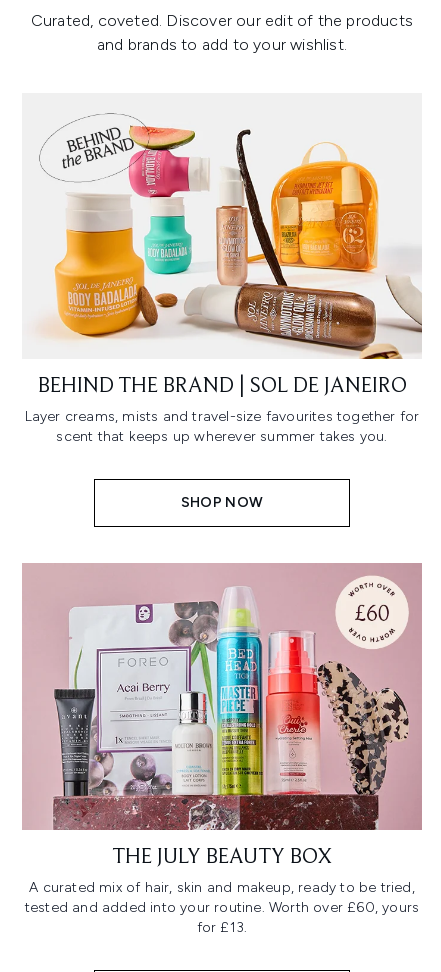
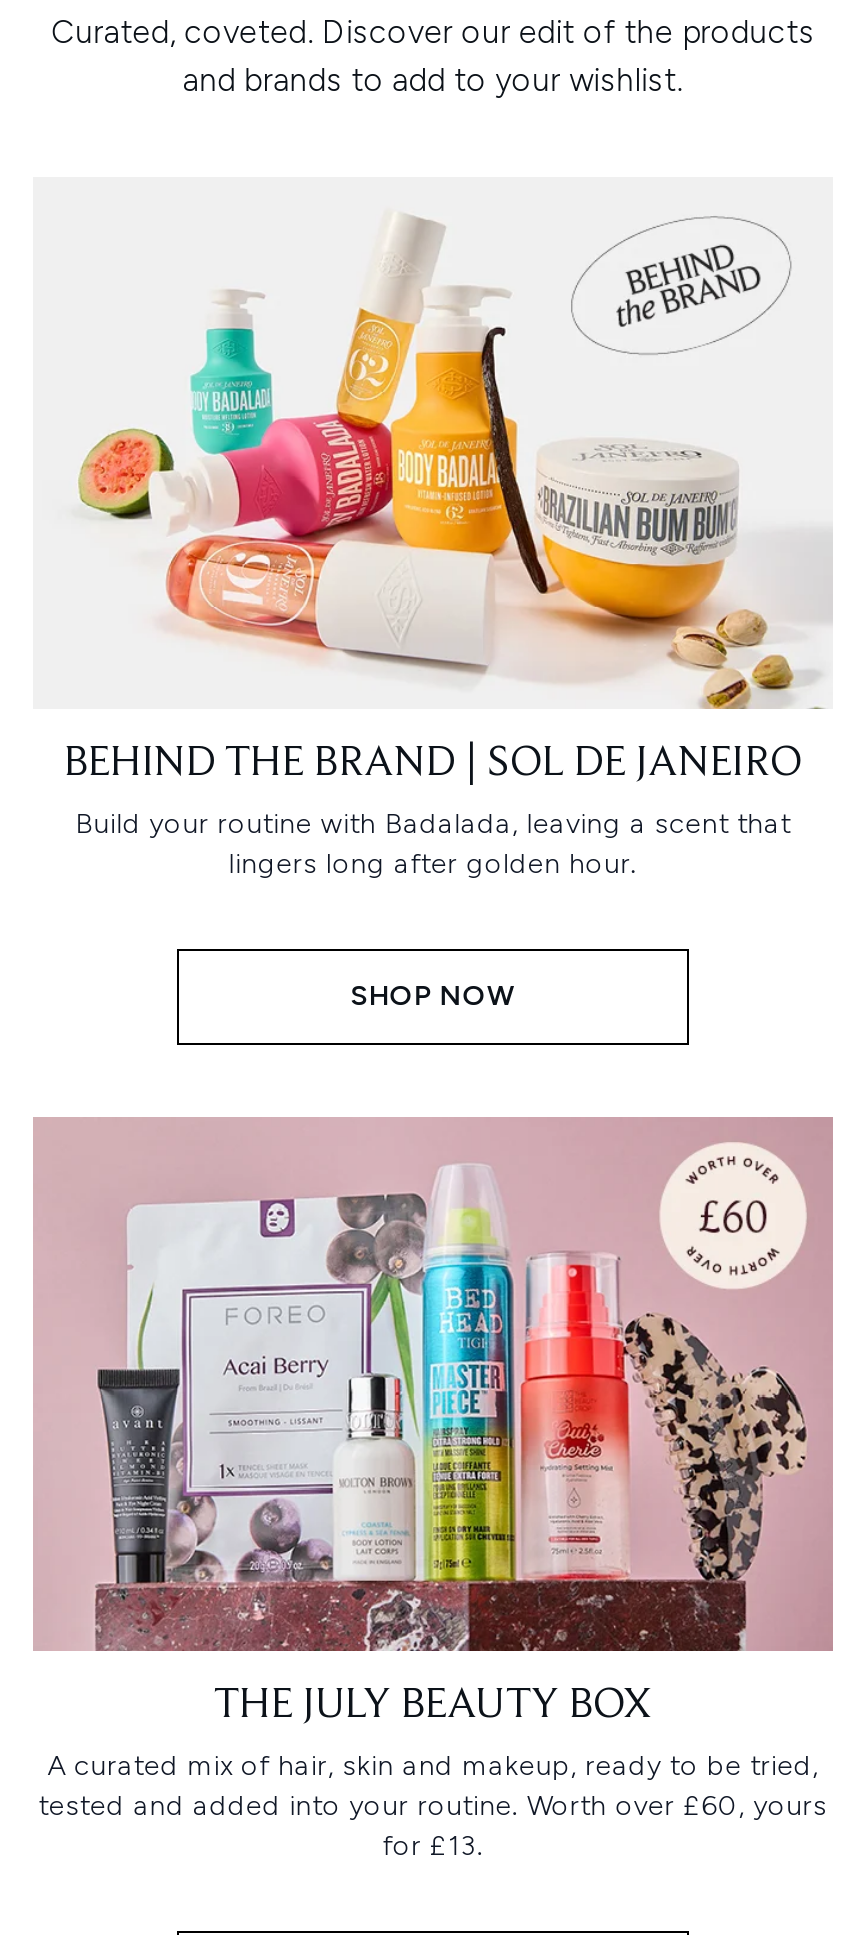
- [image]
+ [image]

- Layer creams, mists and travel-size favourites together for
- scent that keeps up wherever summer takes you.
+ Build your routine with Badalada, leaving a scent that
+ lingers long after golden hour.
